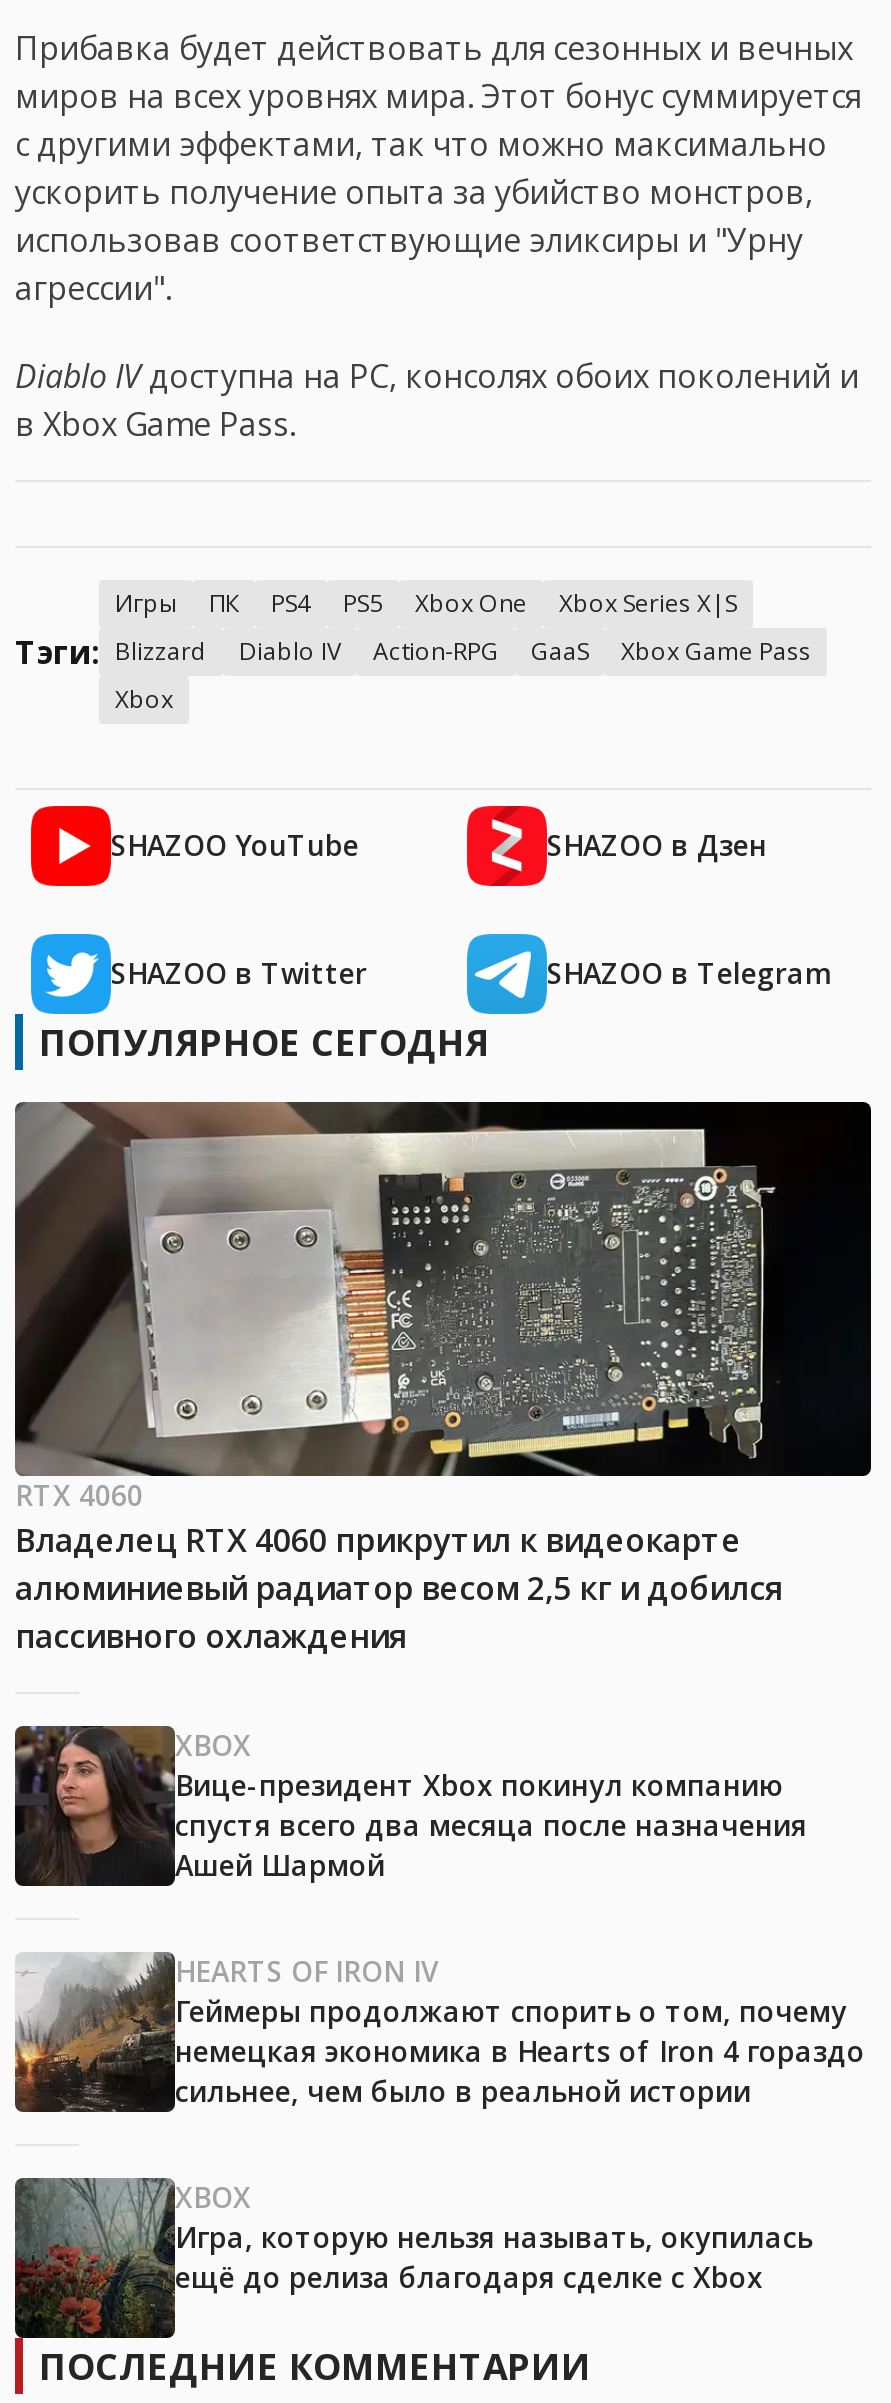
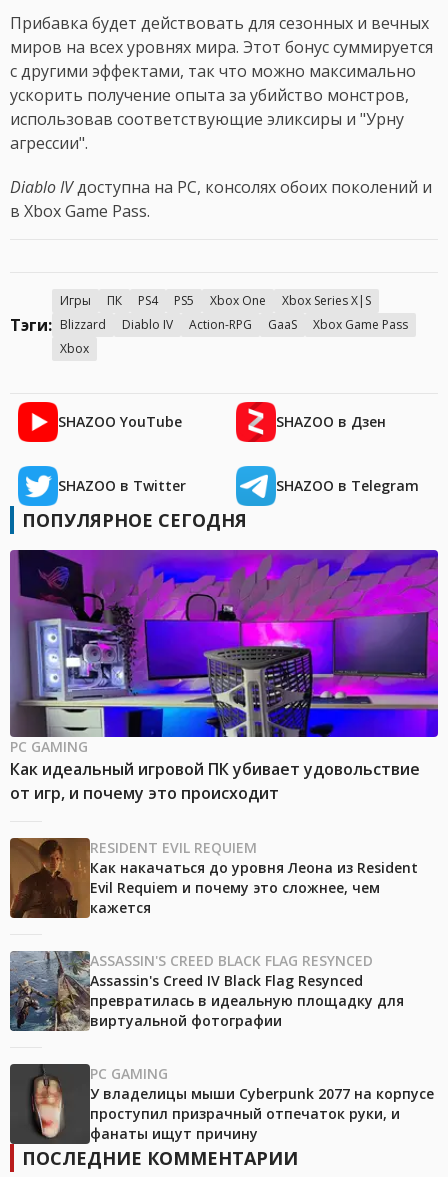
- [image]
- RTX 4060
- Владелец RTX 4060 прикрутил к видеокарте
- алюминиевый радиатор весом 2,5 кг и добился
- пассивного охлаждения
+ [image]
+ PC GAMING
+ Как идеальный игровой ПК убивает удовольствие
+ от игр, и почему это происходит

- [image]
- XBOX
- Вице-президент Xbox покинул компанию
- спустя всего два месяца после назначения
- Ашей Шармой
+ [image]
+ RESIDENT EVIL REQUIEM
+ Как накачаться до уровня Леона из Resident
+ Evil Requiem и почему это сложнее, чем
+ кажется

- [image]
- HEARTS OF IRON IV
- Геймеры продолжают спорить о том, почему
- немецкая экономика в Hearts of Iron 4 гораздо
- сильнее, чем было в реальной истории
+ [image]
+ ASSASSIN'S CREED BLACK FLAG RESYNCED
+ Assassin's Creed IV Black Flag Resynced
+ превратилась в идеальную площадку для
+ виртуальной фотографии

- [image]
- XBOX
- Игра, которую нельзя называть, окупилась
- ещё до релиза благодаря сделке с Xbox
+ [image]
+ PC GAMING
+ У владелицы мыши Cyberpunk 2077 на корпусе
+ проступил призрачный отпечаток руки, и
+ фанаты ищут причину
